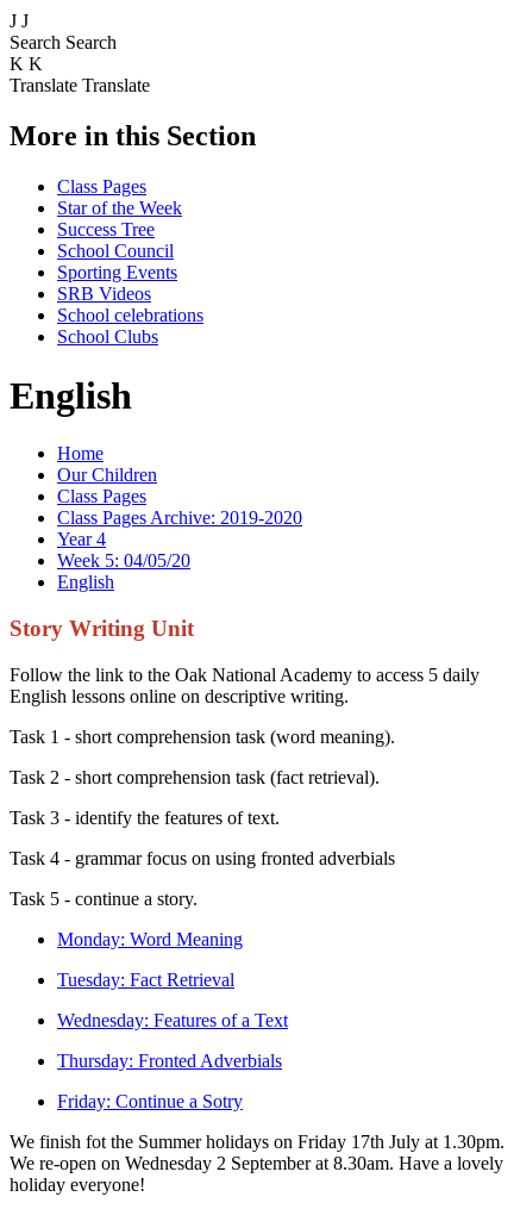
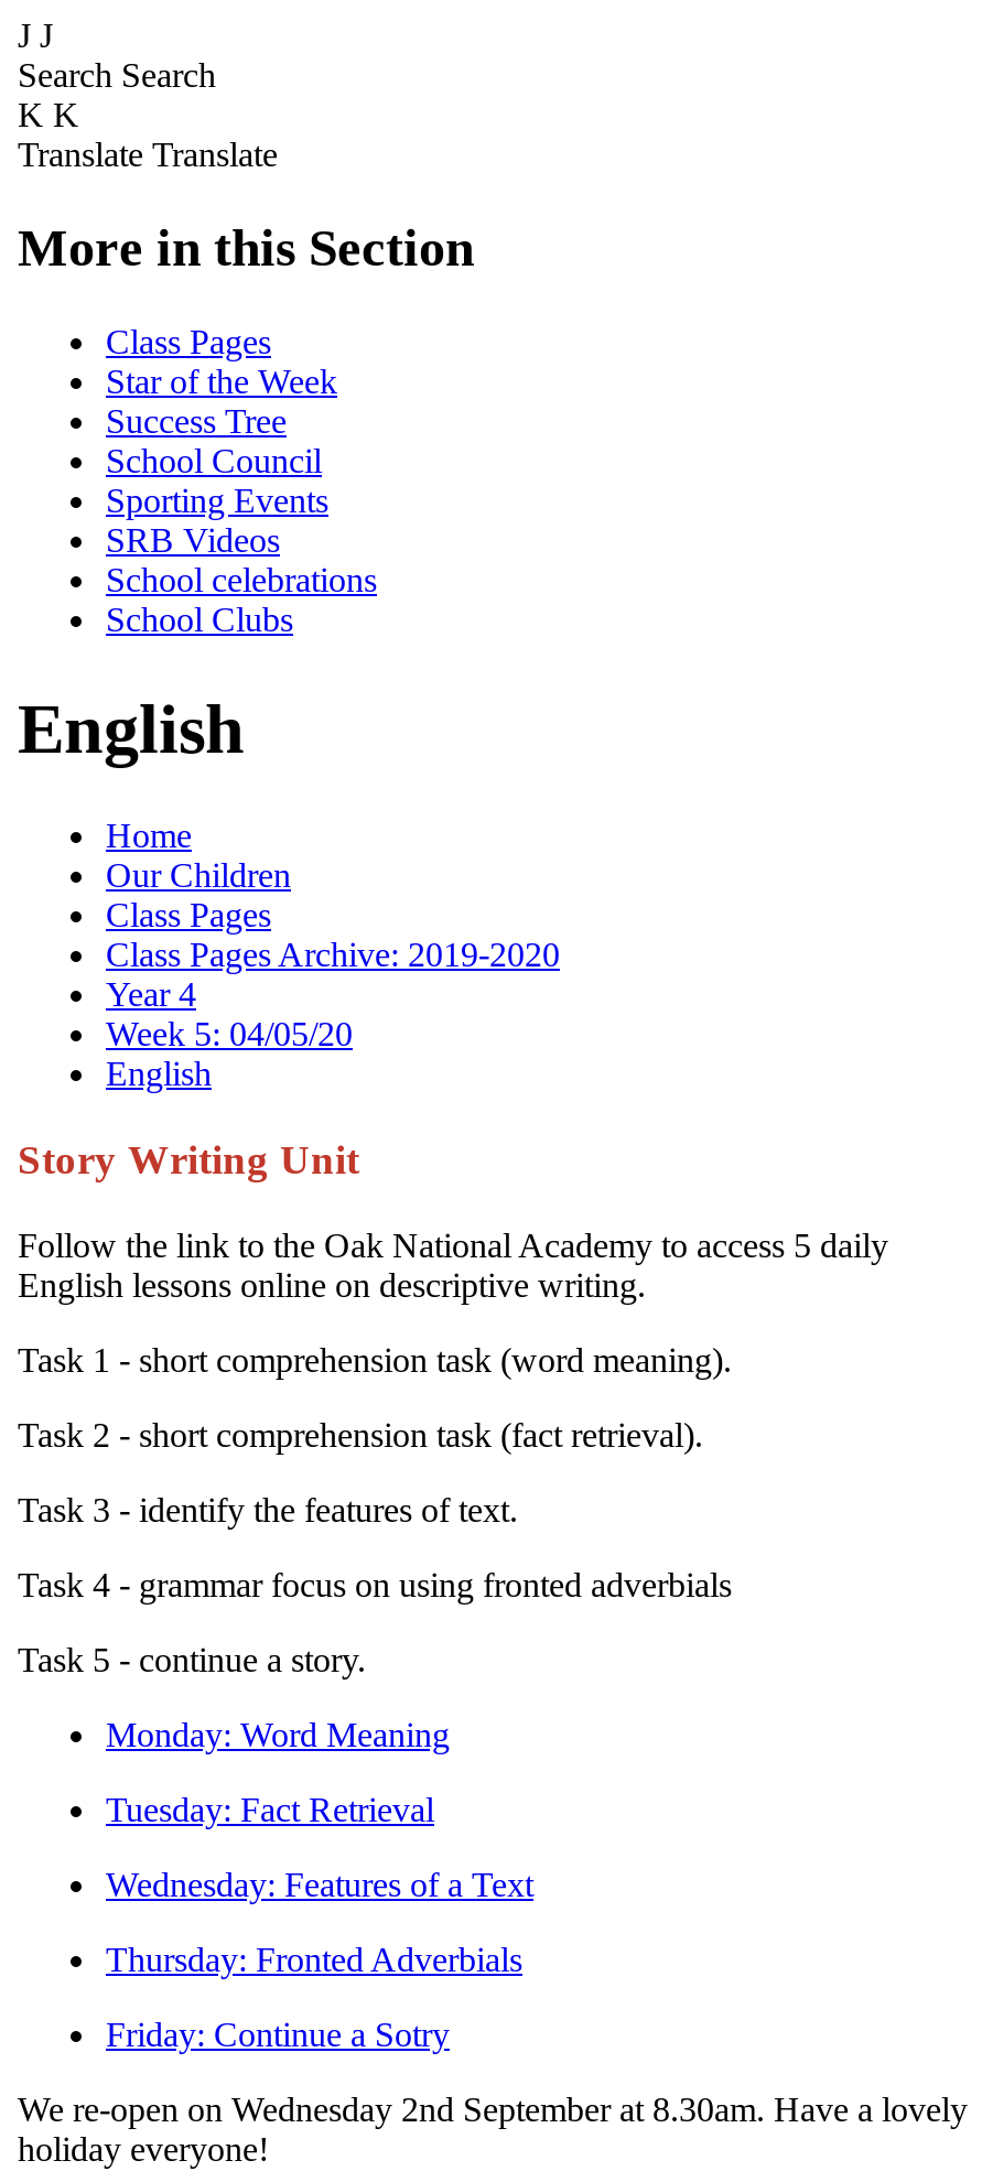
- We finish fot the Summer holidays on Friday 17th July at 1.30pm.
- We re-open on Wednesday 2 September at 8.30am. Have a lovely
+ We re-open on Wednesday 2nd September at 8.30am. Have a lovely
